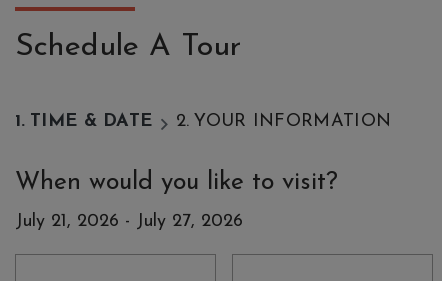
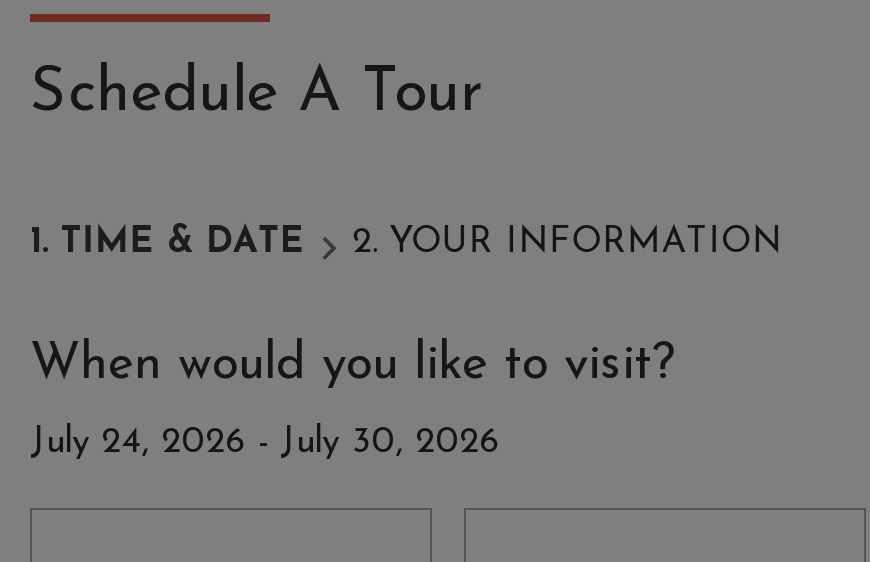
- July 21, 2026 - July 27, 2026
+ July 24, 2026 - July 30, 2026
